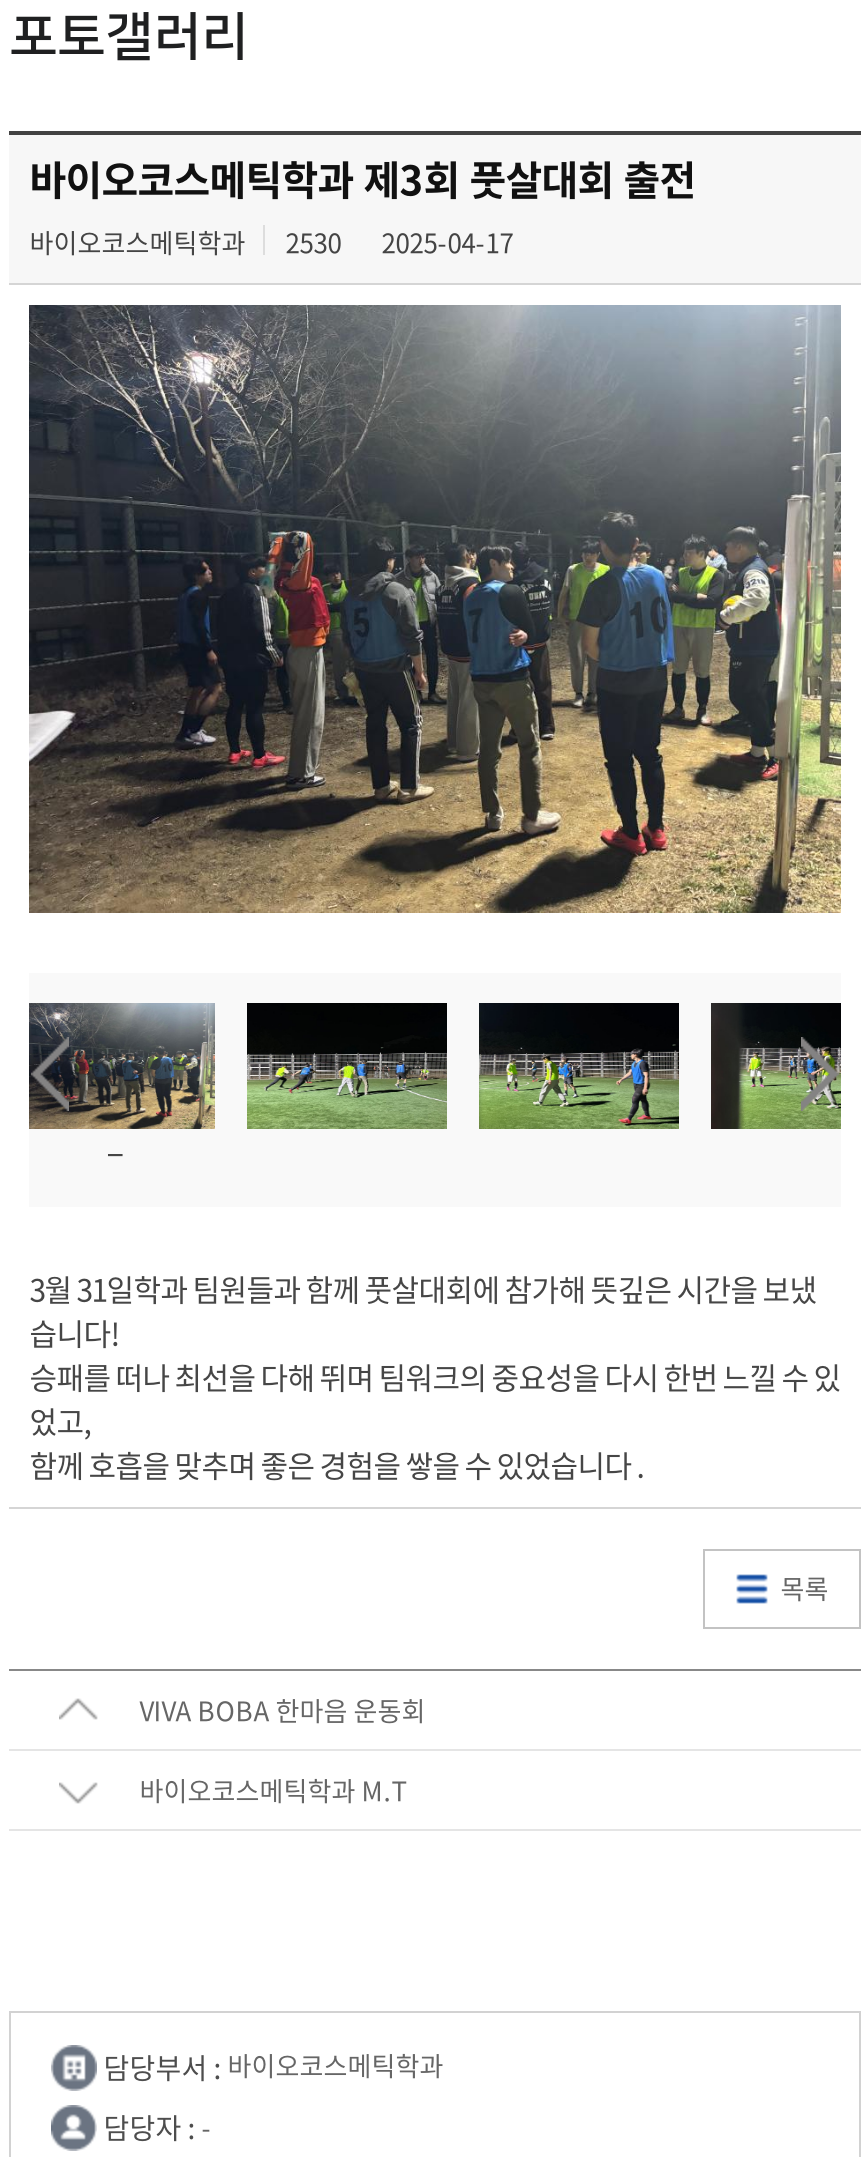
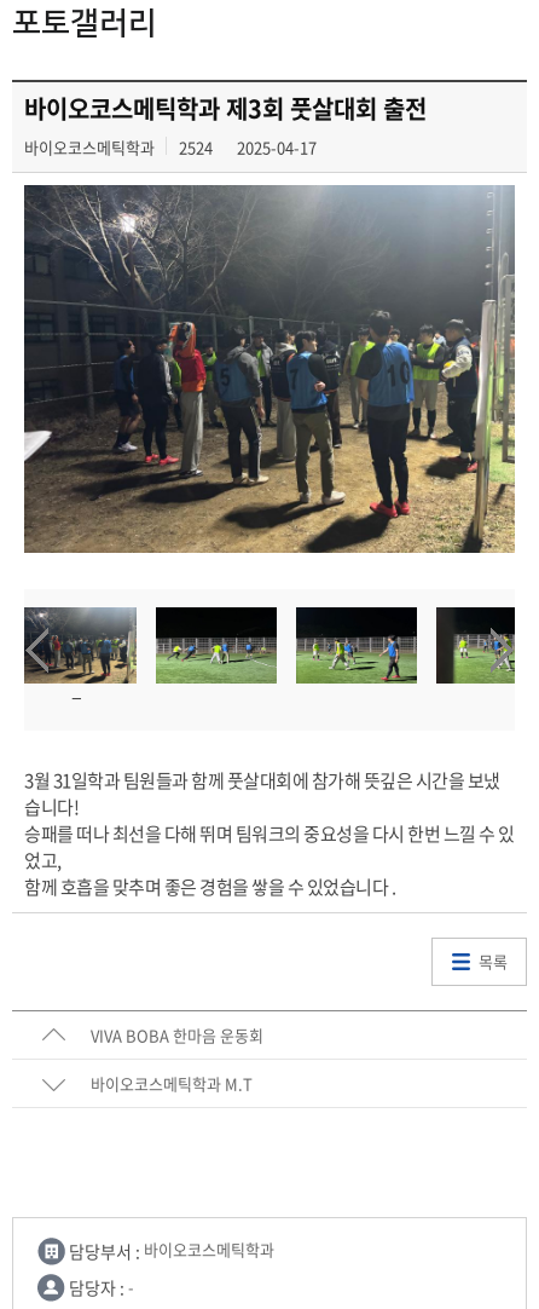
- 바이오코스메틱학과 2530 2025-04-17
+ 바이오코스메틱학과 2524 2025-04-17
